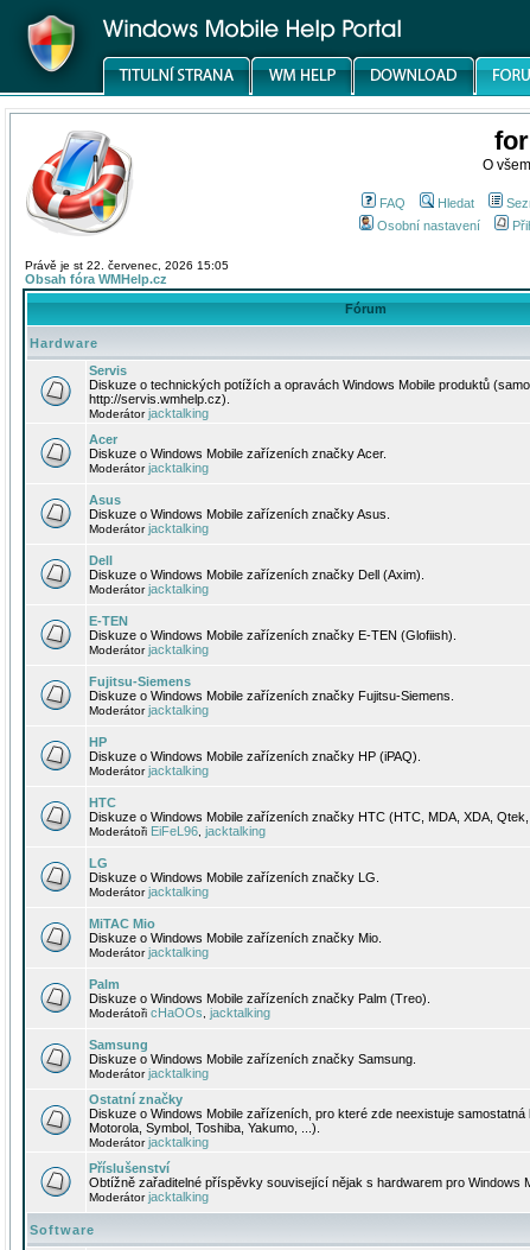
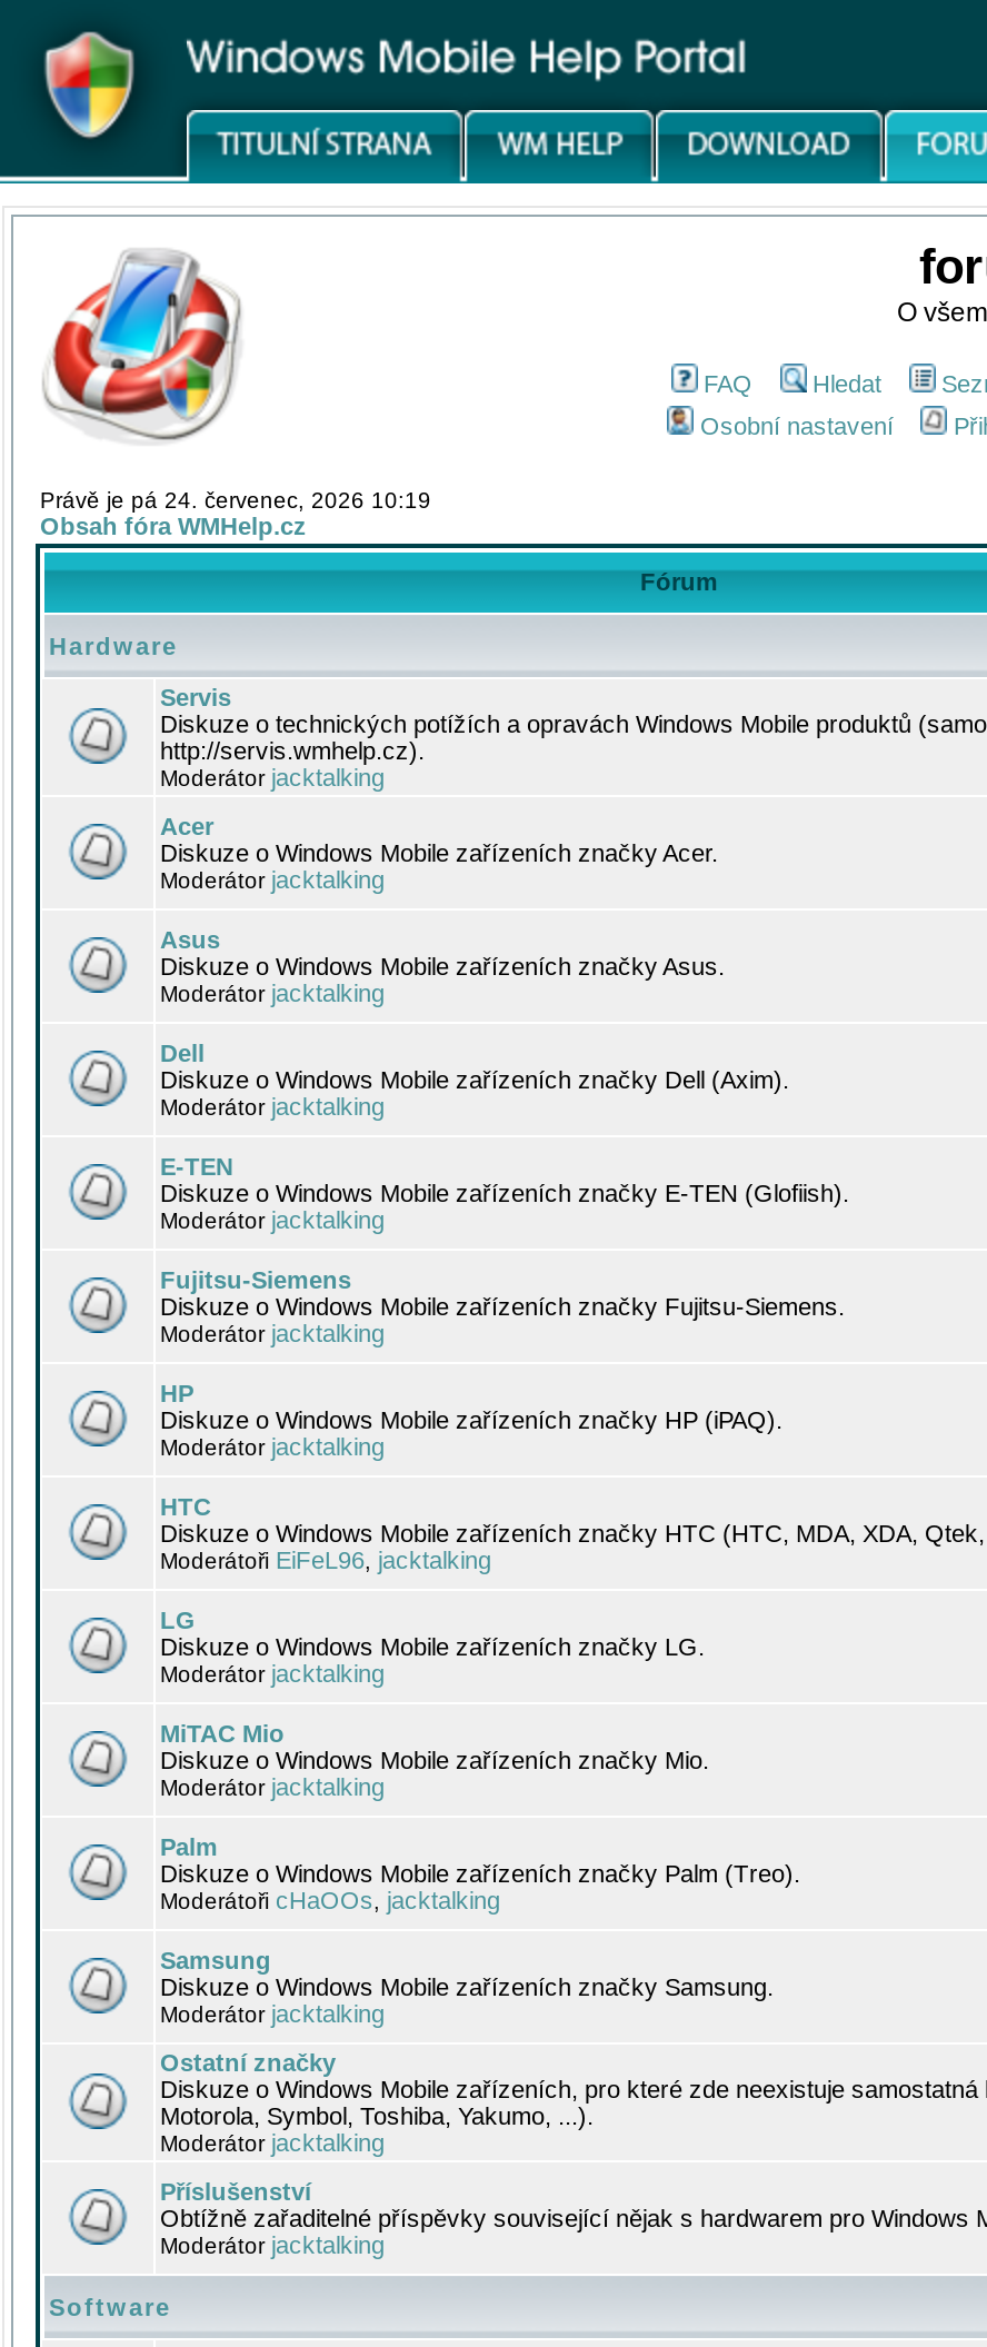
- Právě je st 22. červenec, 2026 15:05
+ Právě je pá 24. červenec, 2026 10:19
